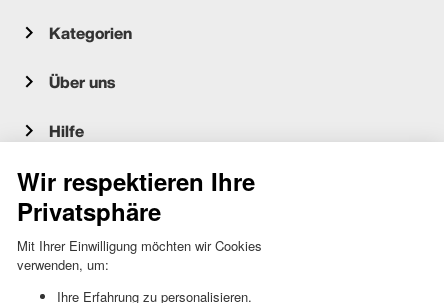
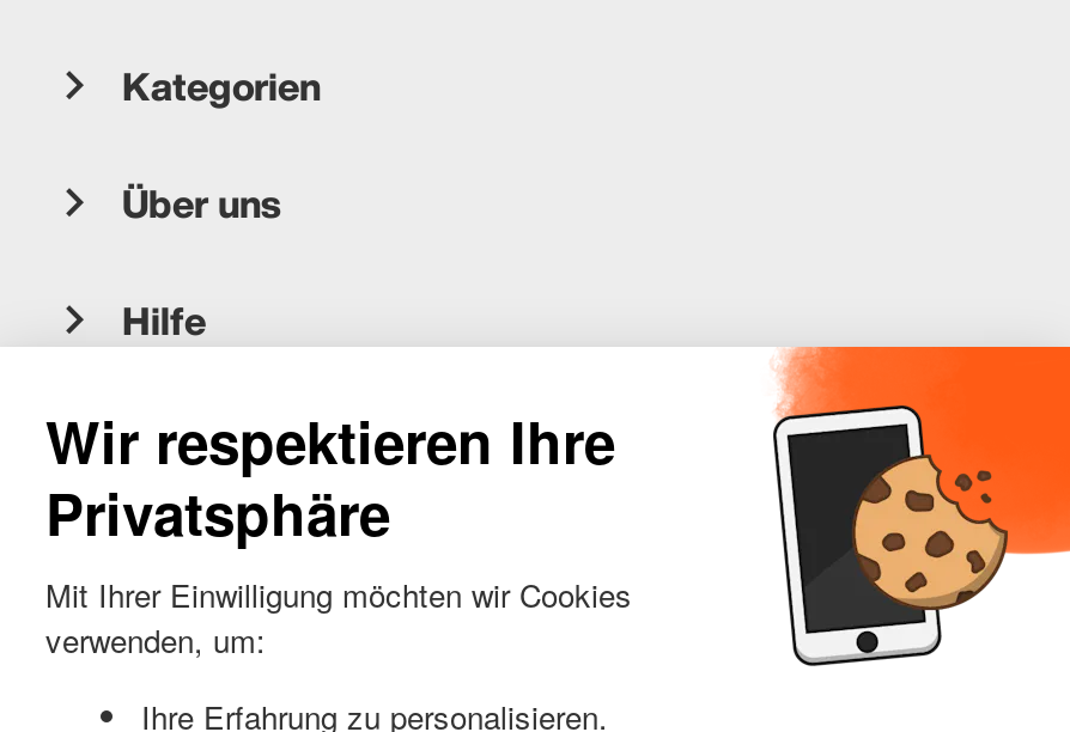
+ [image]
